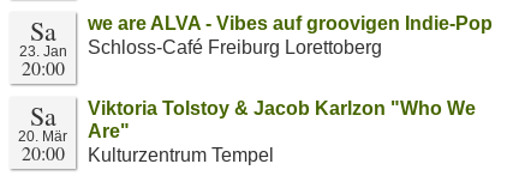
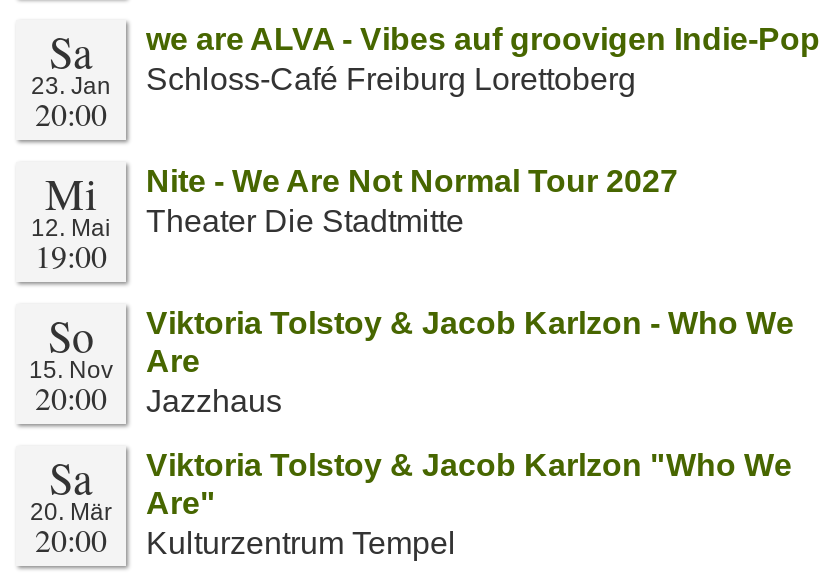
+ Nite - We Are Not Normal Tour 2027
+ Theater Die Stadtmitte
+ So
+ 15. Nov
+ 20:00

+ Mi
+ 12. Mai
+ 19:00

+ Viktoria Tolstoy & Jacob Karlzon - Who We
+ Are
+ Jazzhaus
